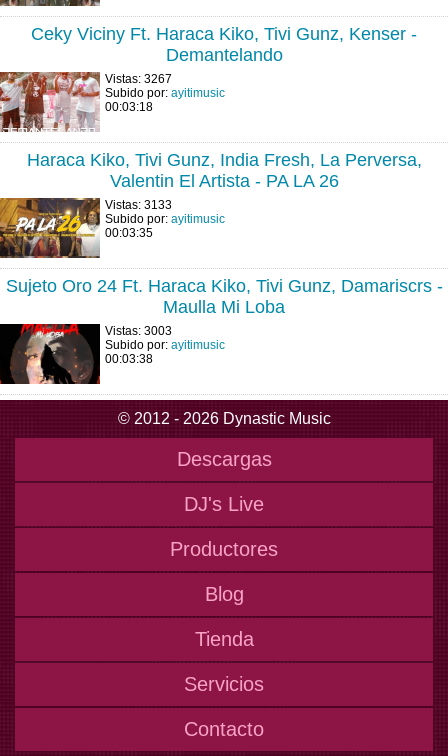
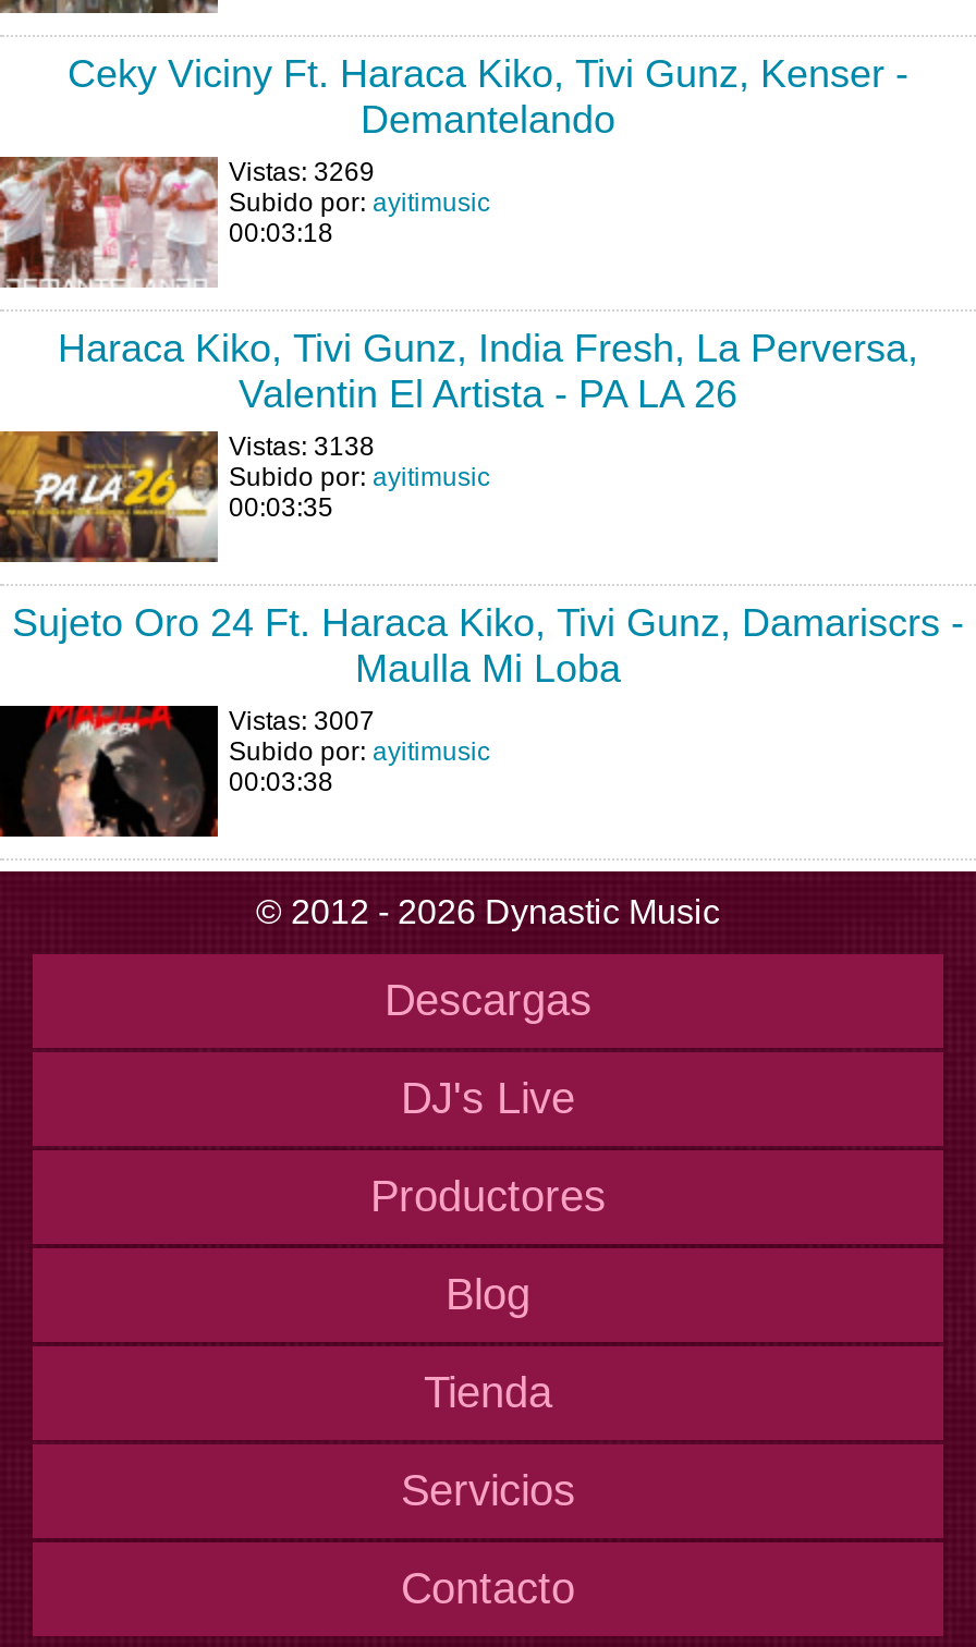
- Vistas: 3267
+ Vistas: 3269

- Vistas: 3133
+ Vistas: 3138

- Vistas: 3003
+ Vistas: 3007
